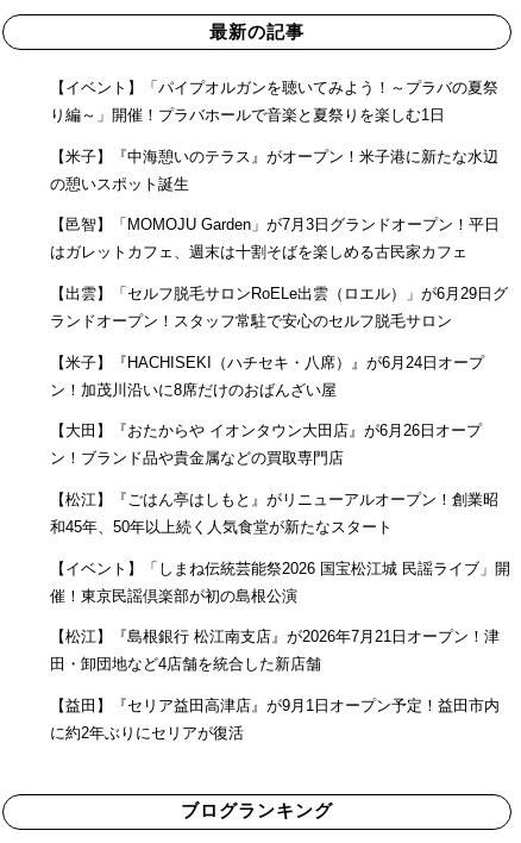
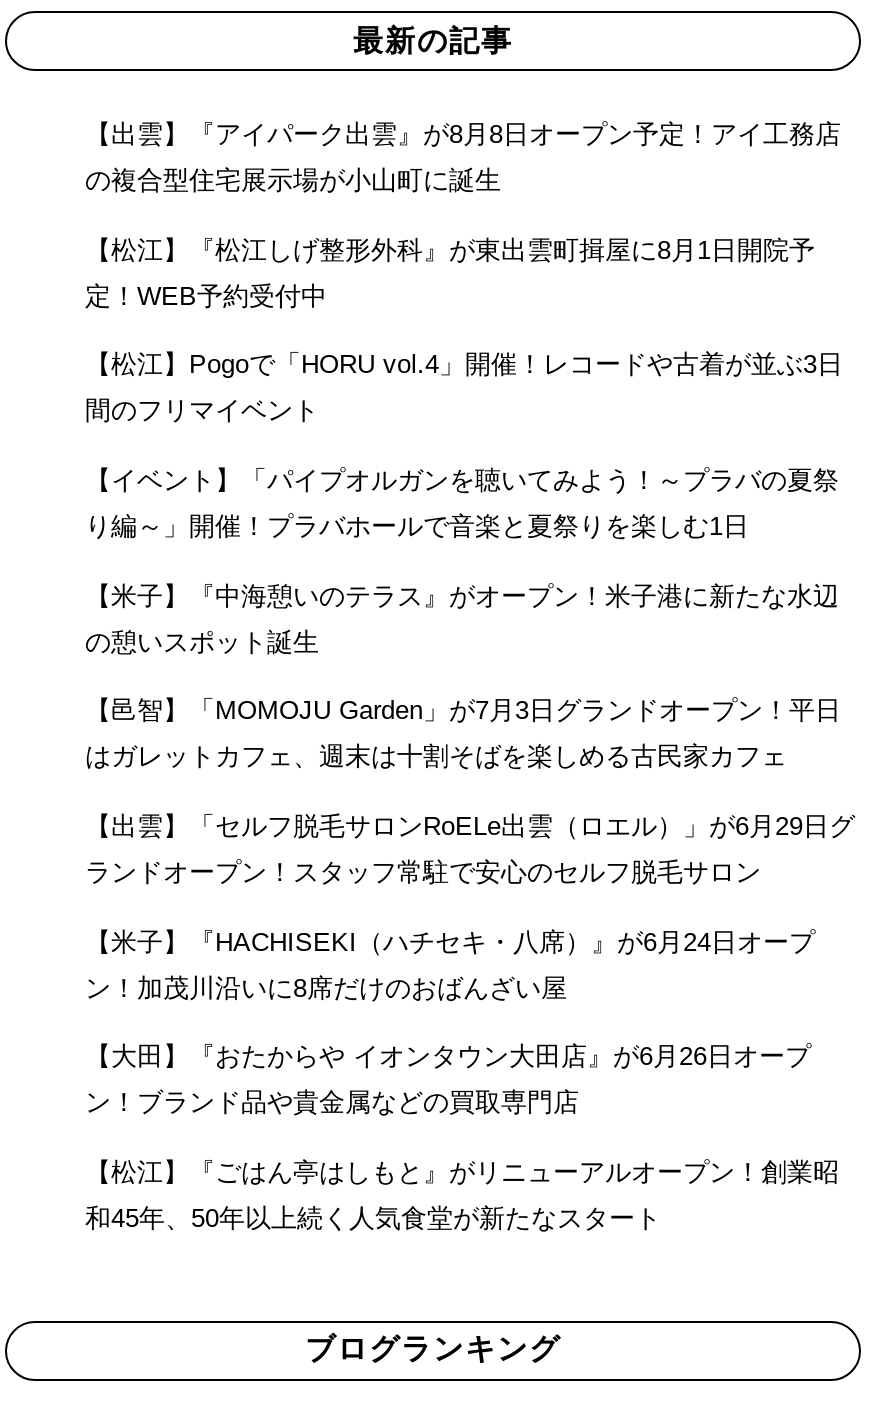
+ 【出雲】『アイパーク出雲』が8月8日オープン予定！アイ工務店
+ の複合型住宅展示場が小山町に誕生
+ 【松江】『松江しげ整形外科』が東出雲町揖屋に8月1日開院予
+ 定！WEB予約受付中
+ 【松江】Pogoで「HORU vol.4」開催！レコードや古着が並ぶ3日
+ 間のフリマイベント

moved down: 【イベント】「パイプオルガンを聴いてみよう！～プラバの夏祭 | り編～」開催！プラバホールで音楽と夏祭りを楽しむ1日 | 【米子】『中海憩いのテラス』がオープン！米子港に新たな水辺 | ... | 【松江】『ごはん亭はしもと』がリニューアルオープン！創業昭 | 和45年、50年以上続く人気食堂が新たなスタート

- 【イベント】「しまね伝統芸能祭2026 国宝松江城 民謡ライブ」開
- 催！東京民謡倶楽部が初の島根公演
- 【松江】『島根銀行 松江南支店』が2026年7月21日オープン！津
- 田・卸団地など4店舗を統合した新店舗
- 【益田】『セリア益田高津店』が9月1日オープン予定！益田市内
- に約2年ぶりにセリアが復活
